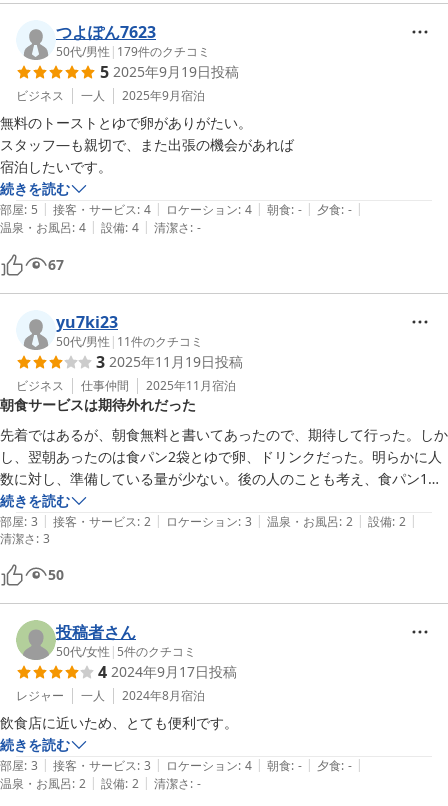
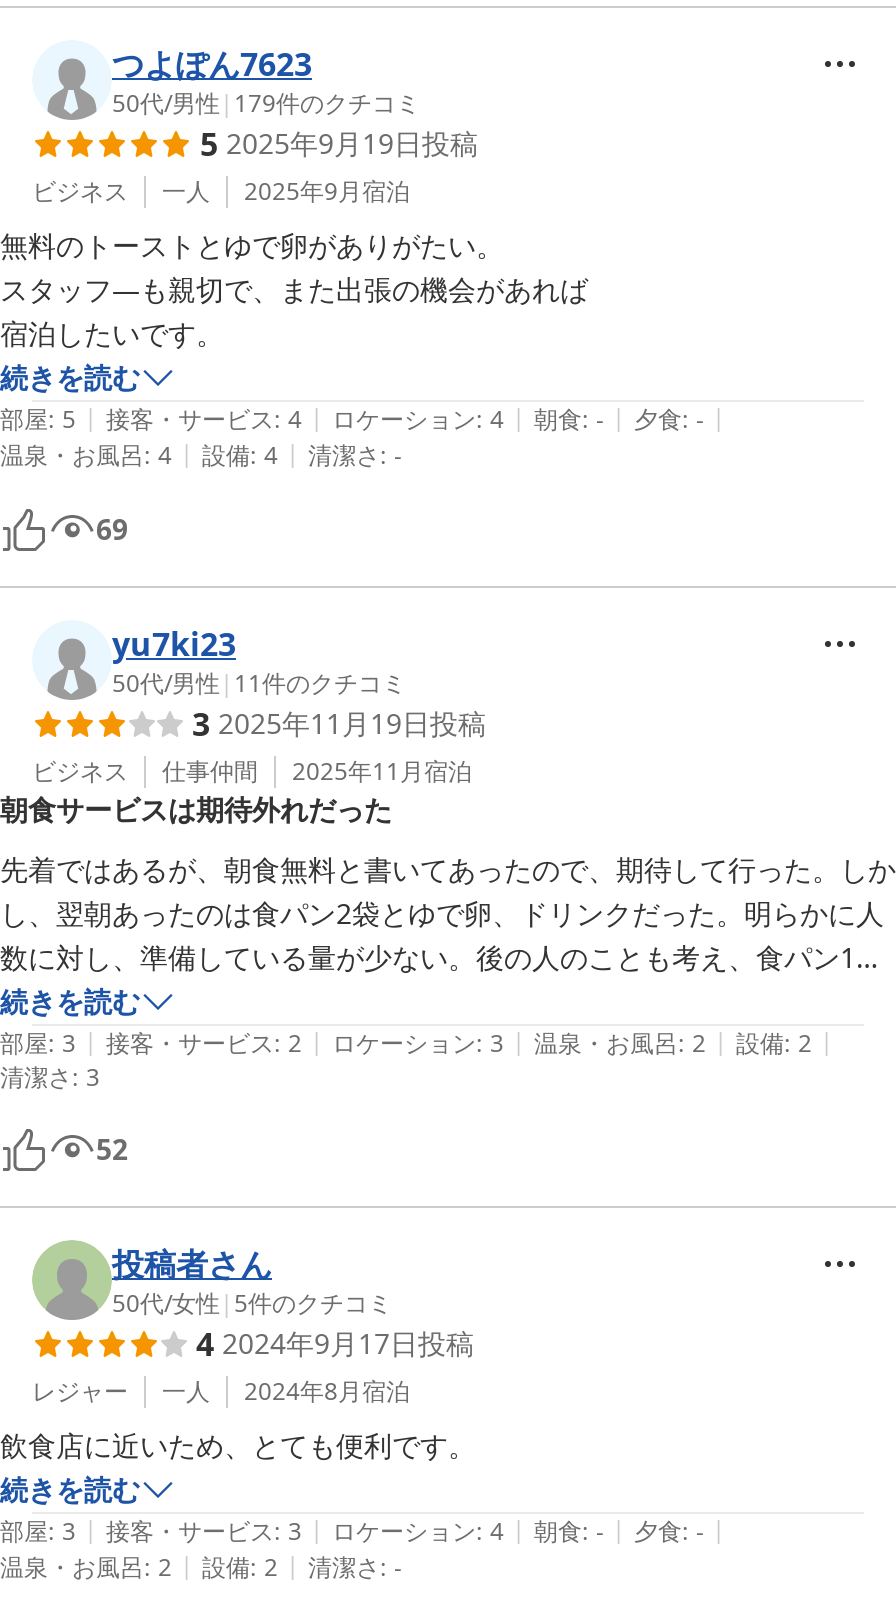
- 67
+ 69

- 50
+ 52
